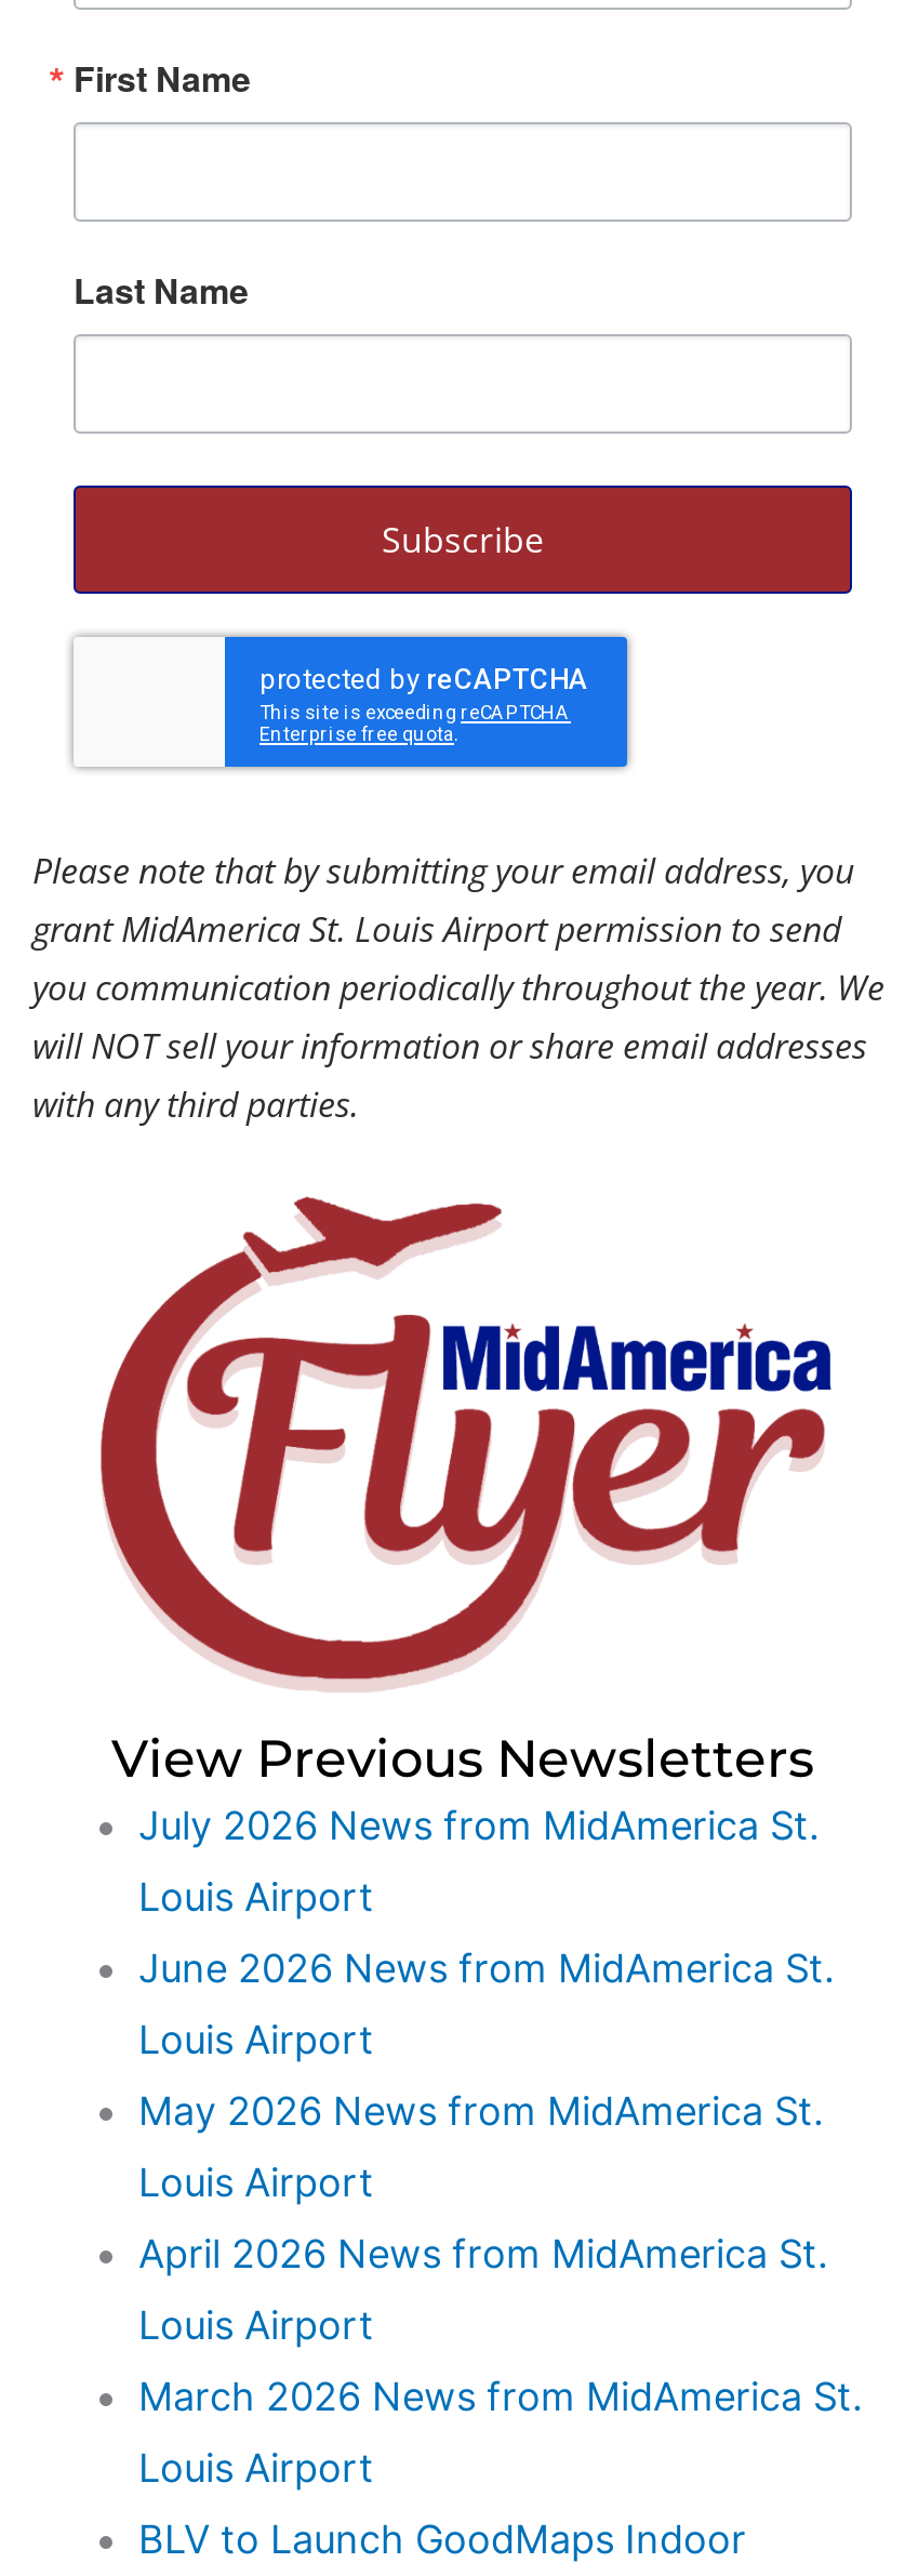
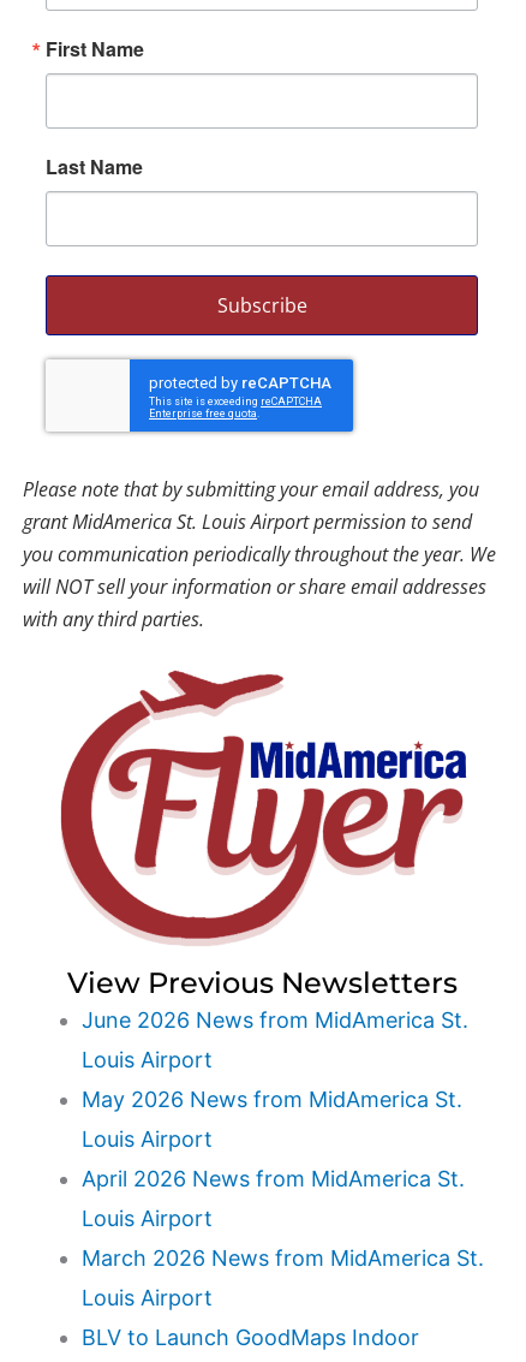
- July 2026 News from MidAmerica St.
- Louis Airport
